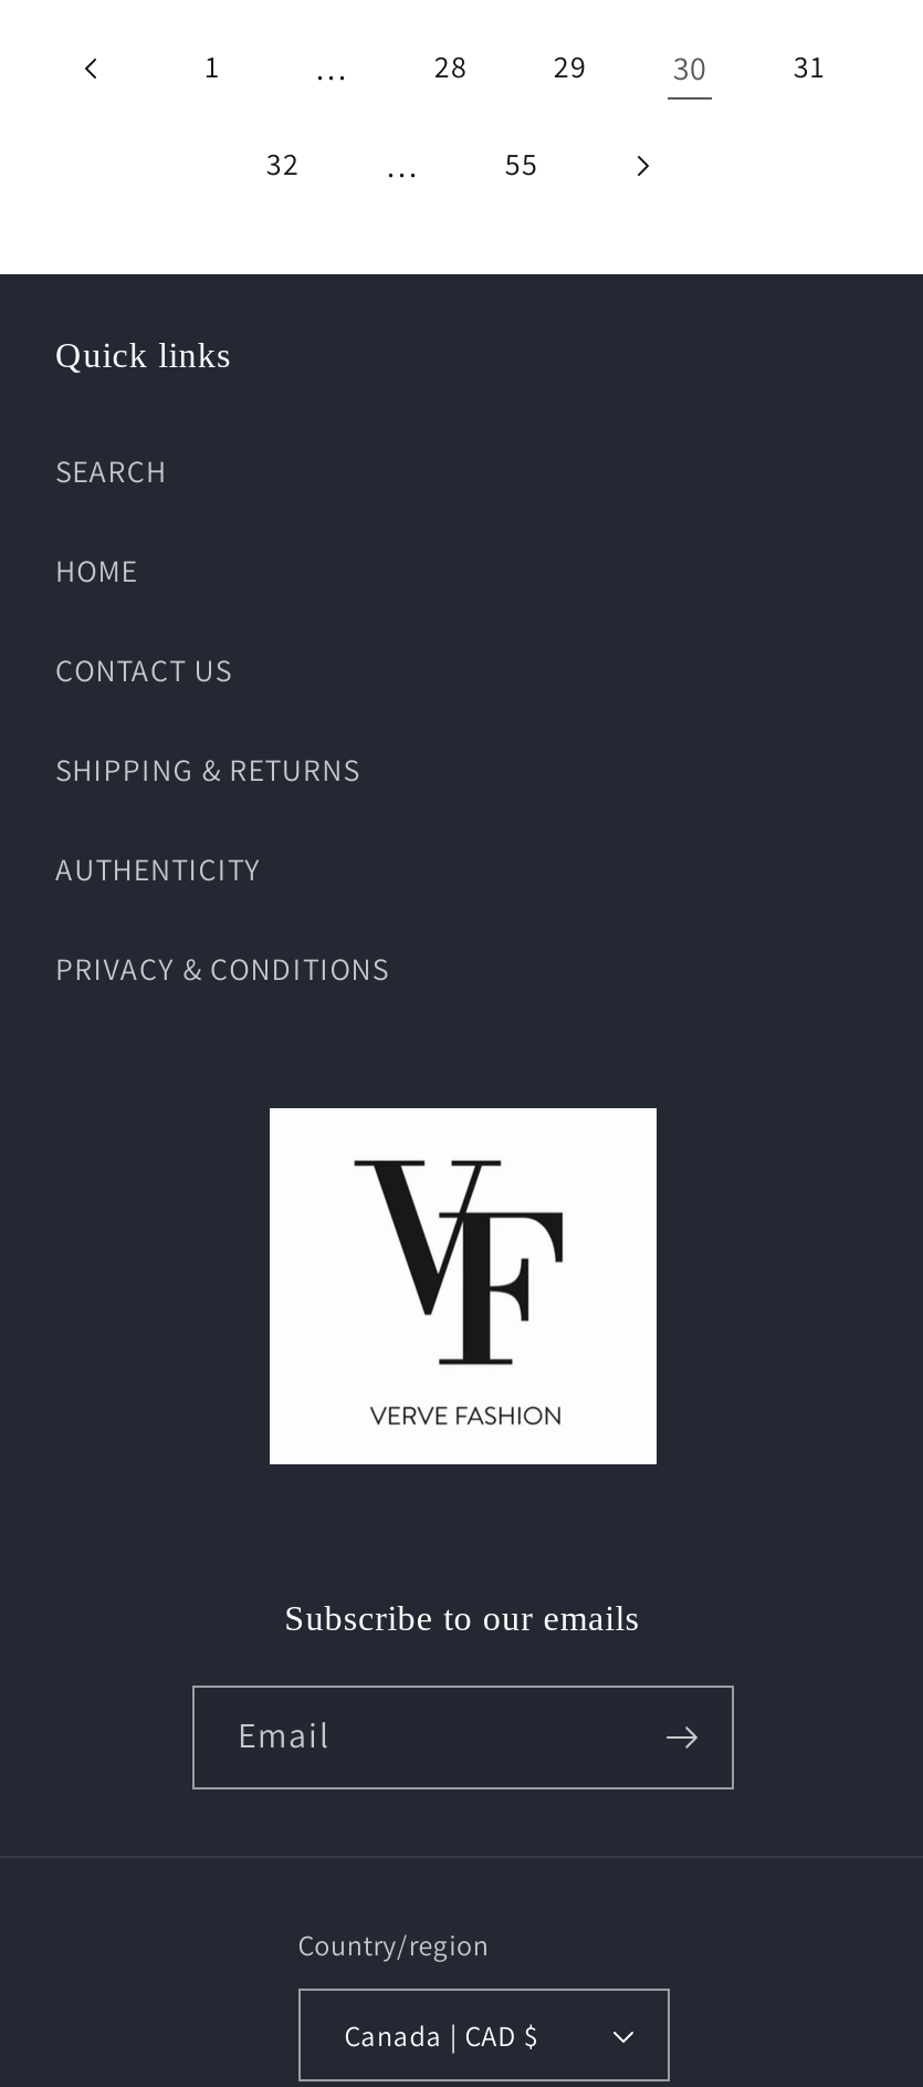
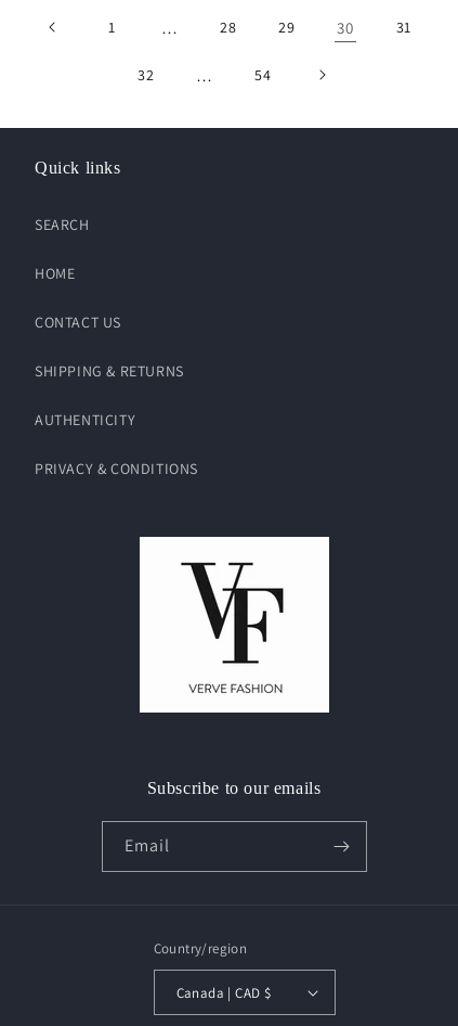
- 55
+ 54
